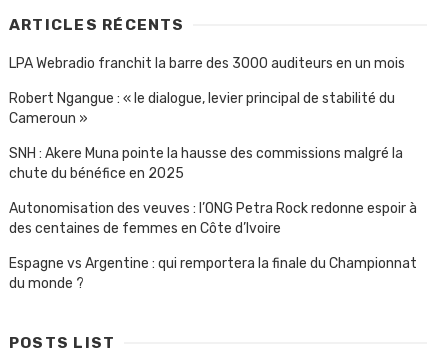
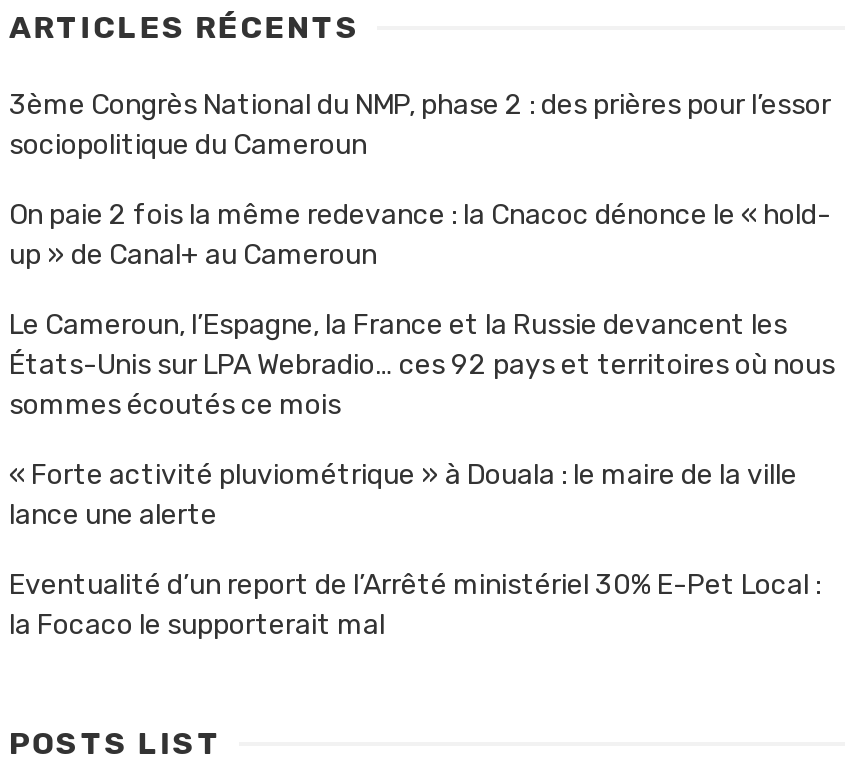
- LPA Webradio franchit la barre des 3000 auditeurs en un mois
+ 3ème Congrès National du NMP, phase 2 : des prières pour l’essor
+ sociopolitique du Cameroun

- Robert Ngangue : « le dialogue, levier principal de stabilité du
- Cameroun »
+ On paie 2 fois la même redevance : la Cnacoc dénonce le « hold-
+ up » de Canal+ au Cameroun

- SNH : Akere Muna pointe la hausse des commissions malgré la
- chute du bénéfice en 2025
+ Le Cameroun, l’Espagne, la France et la Russie devancent les
+ États-Unis sur LPA Webradio… ces 92 pays et territoires où nous
+ sommes écoutés ce mois

- Autonomisation des veuves : l’ONG Petra Rock redonne espoir à
- des centaines de femmes en Côte d’Ivoire
+ « Forte activité pluviométrique » à Douala : le maire de la ville
+ lance une alerte

- Espagne vs Argentine : qui remportera la finale du Championnat
- du monde ?
+ Eventualité d’un report de l’Arrêté ministériel 30% E-Pet Local :
+ la Focaco le supporterait mal
